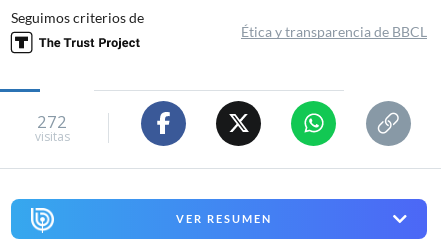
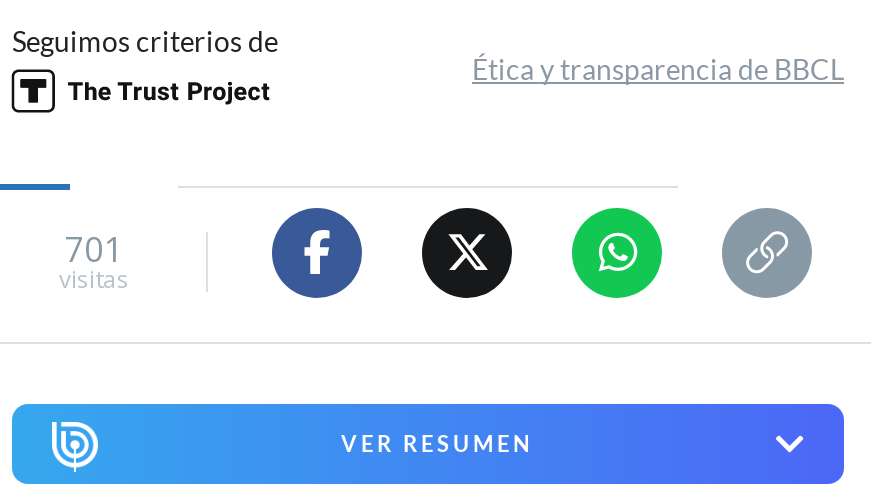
- 272
+ 701
